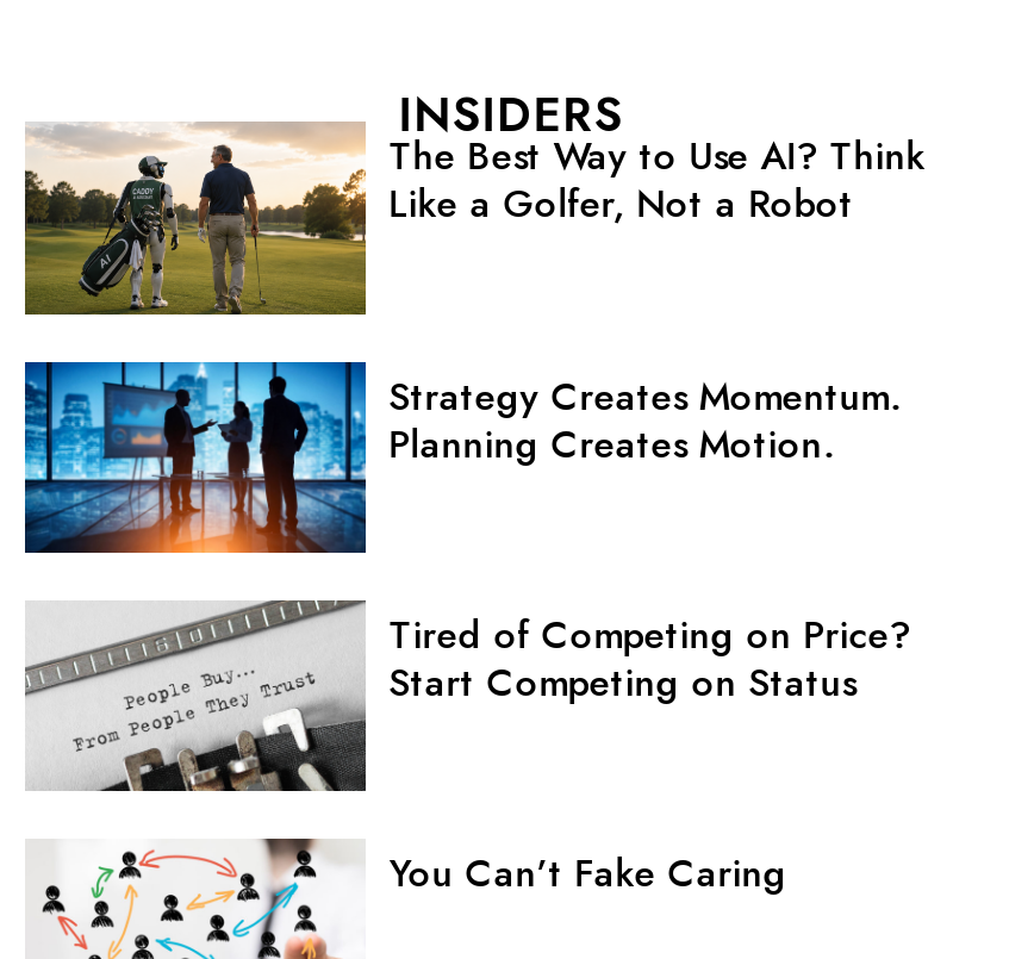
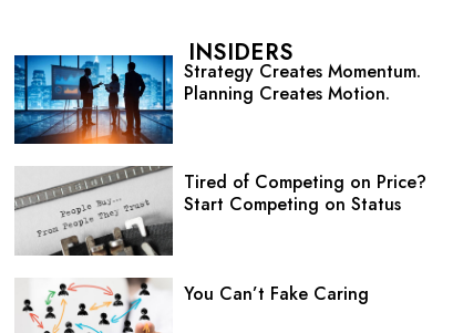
- [image]
- The Best Way to Use AI? Think
- Like a Golfer, Not a Robot
